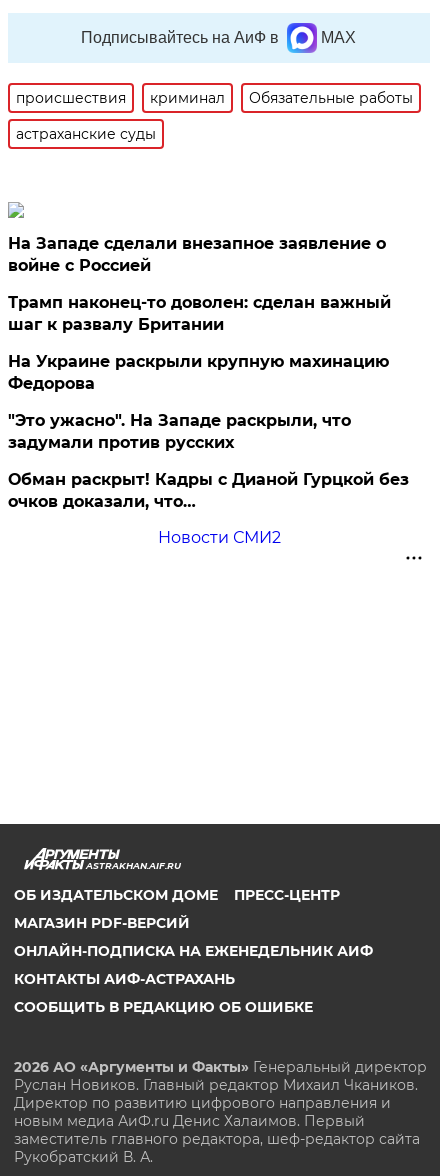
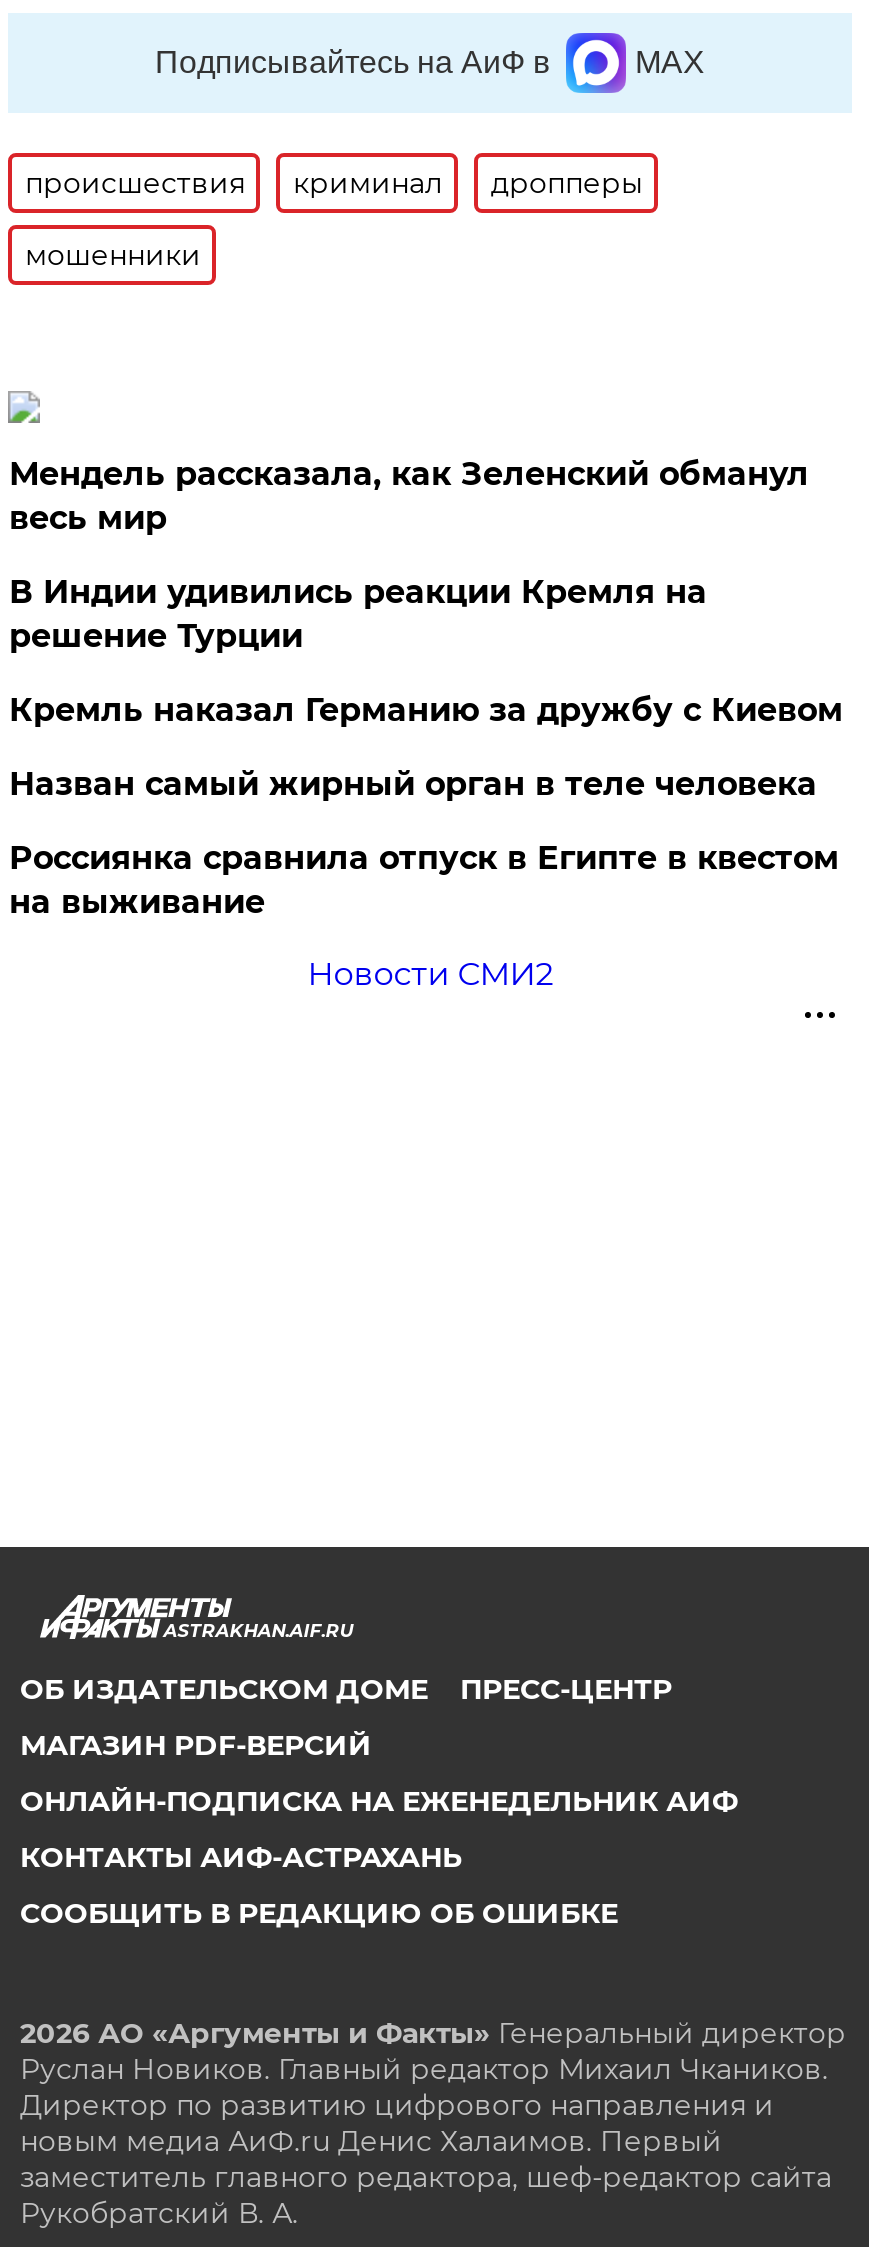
- Обязательные работы
+ дропперы

- астраханские суды
+ мошенники

- На Западе сделали внезапное заявление о
- войне с Россией
+ Мендель рассказала, как Зеленский обманул
+ весь мир

- Трамп наконец-то доволен: сделан важный
- шаг к развалу Британии
+ В Индии удивились реакции Кремля на
+ решение Турции

- На Украине раскрыли крупную махинацию
- Федорова
+ Кремль наказал Германию за дружбу с Киевом

- "Это ужасно". На Западе раскрыли, что
- задумали против русских
+ Назван самый жирный орган в теле человека

- Обман раскрыт! Кадры с Дианой Гурцкой без
- очков доказали, что…
+ Россиянка сравнила отпуск в Египте в квестом
+ на выживание
